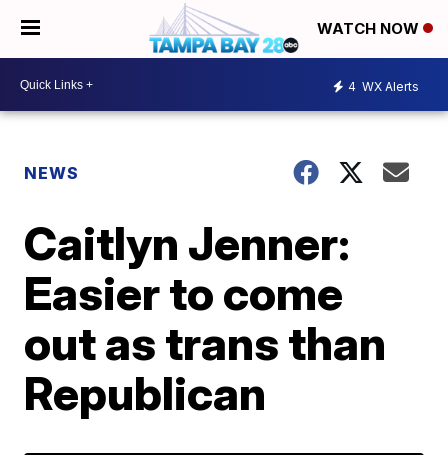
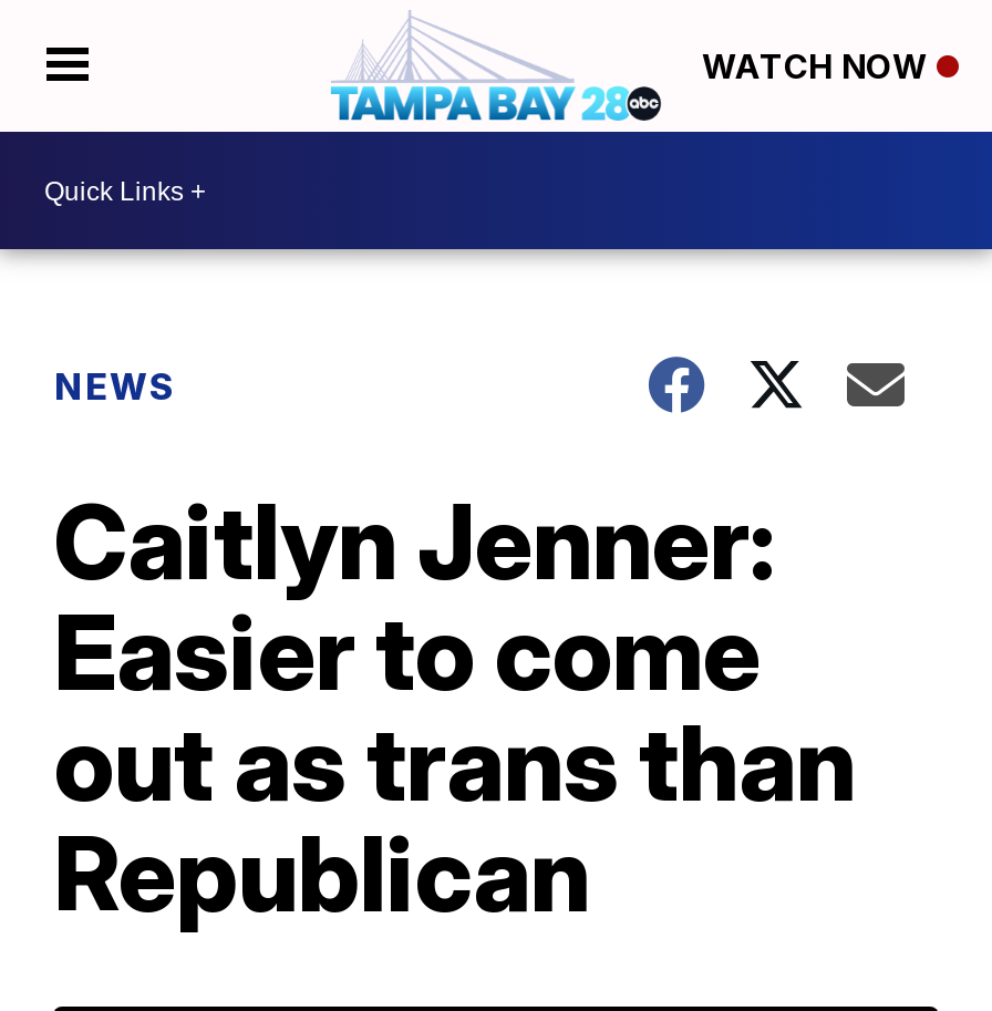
- 4 WX Alerts
